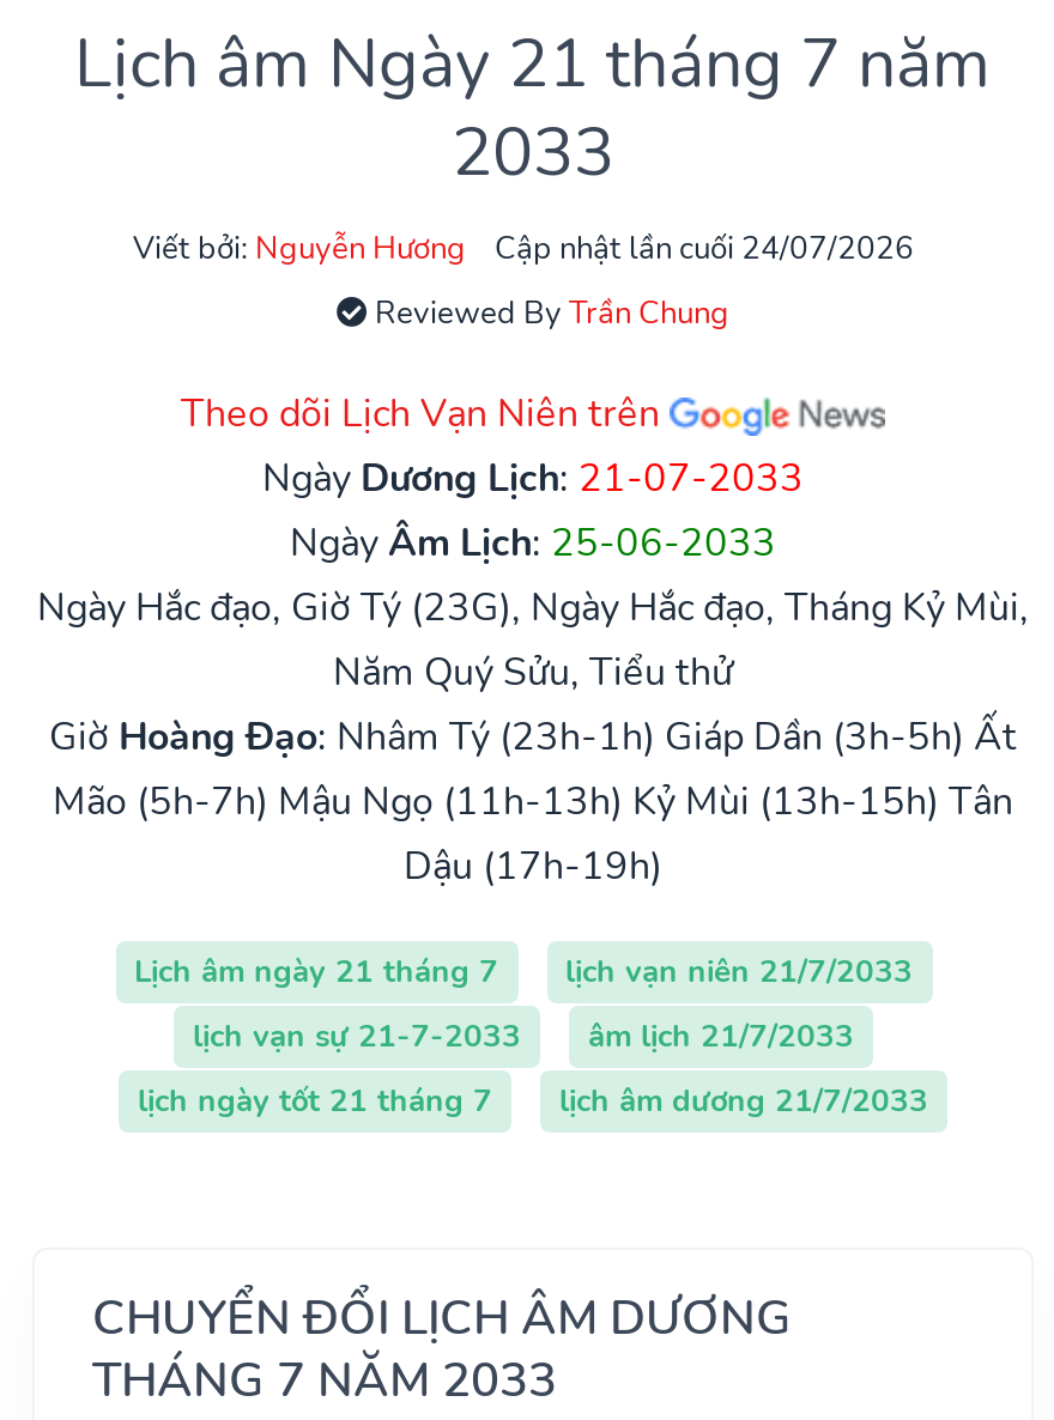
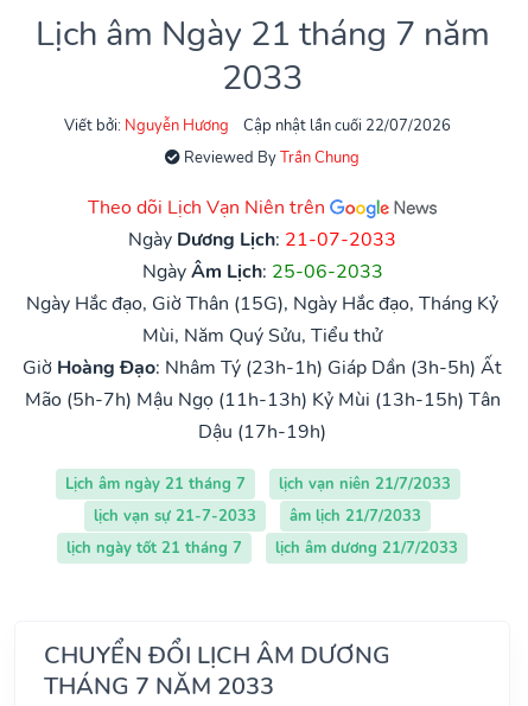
- Cập nhật lần cuối 24/07/2026
+ Cập nhật lần cuối 22/07/2026

- Ngày Hắc đạo, Giờ Tý (23G), Ngày Hắc đạo, Tháng Kỷ Mùi,
- Năm Quý Sửu, Tiểu thử
+ Ngày Hắc đạo, Giờ Thân (15G), Ngày Hắc đạo, Tháng Kỷ
+ Mùi, Năm Quý Sửu, Tiểu thử
